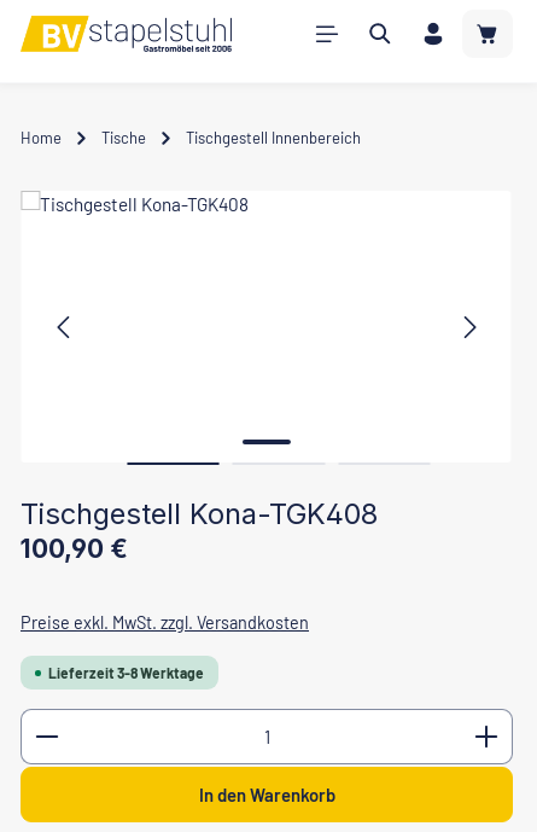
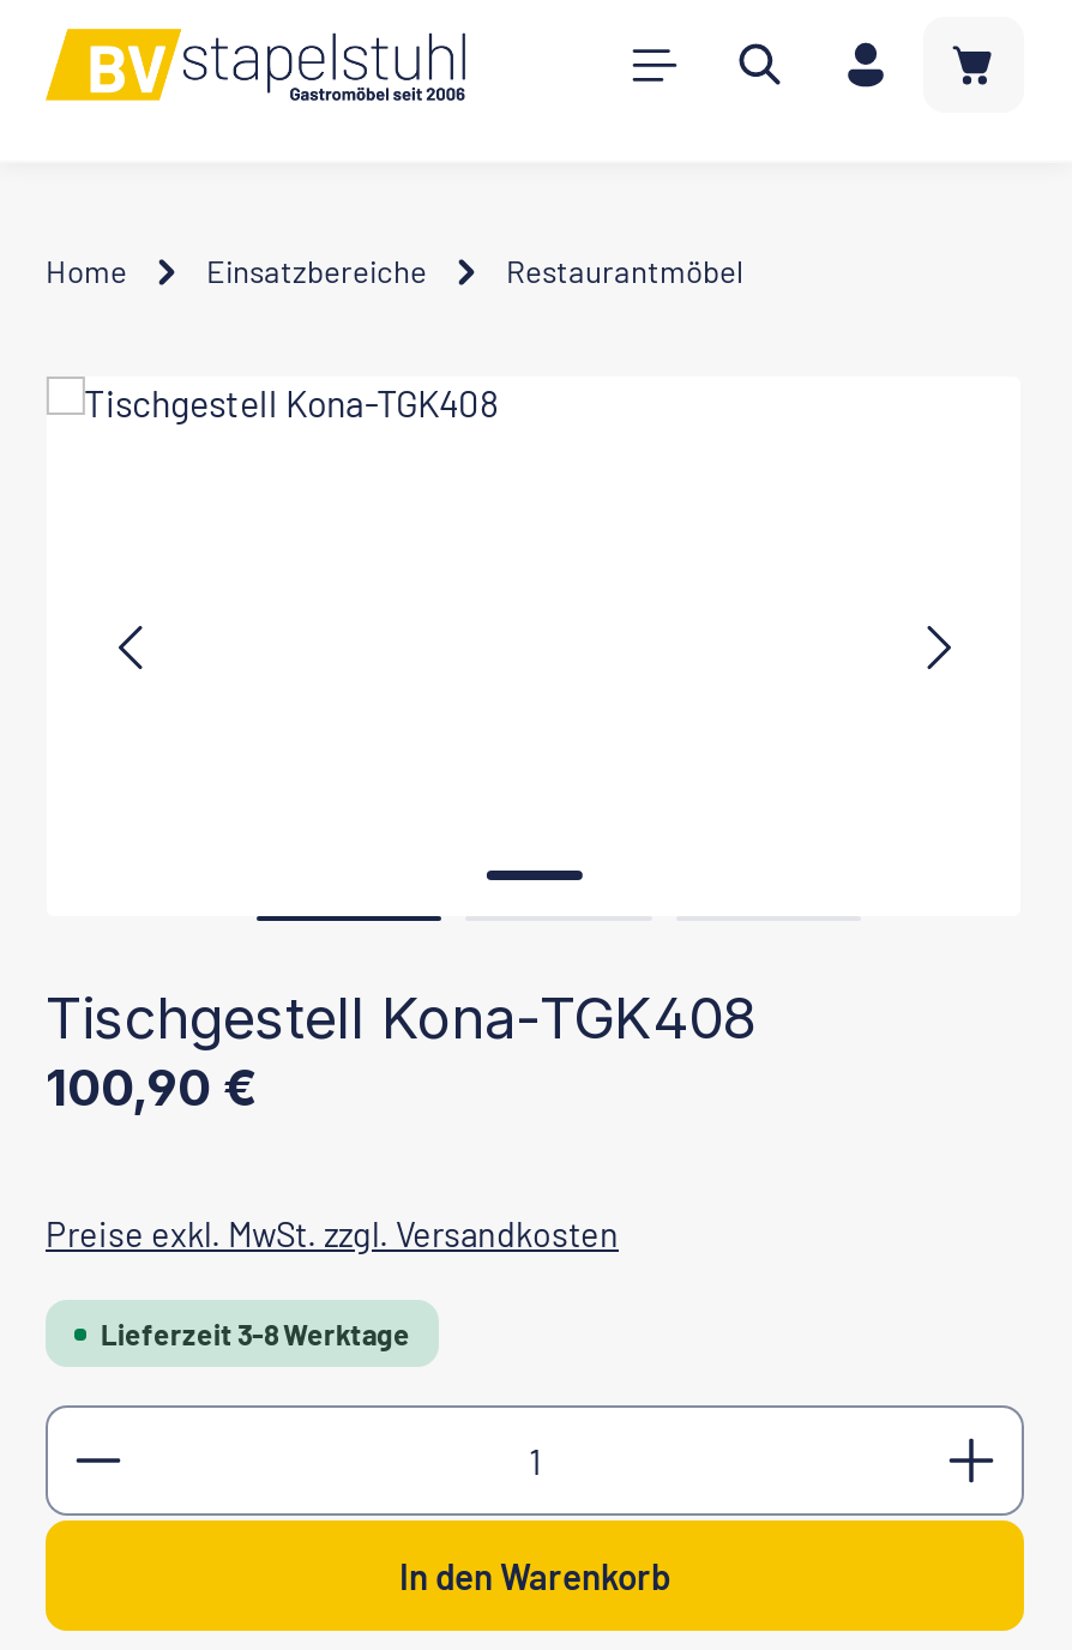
- Tische
- Tischgestell Innenbereich
+ Einsatzbereiche
+ Restaurantmöbel
